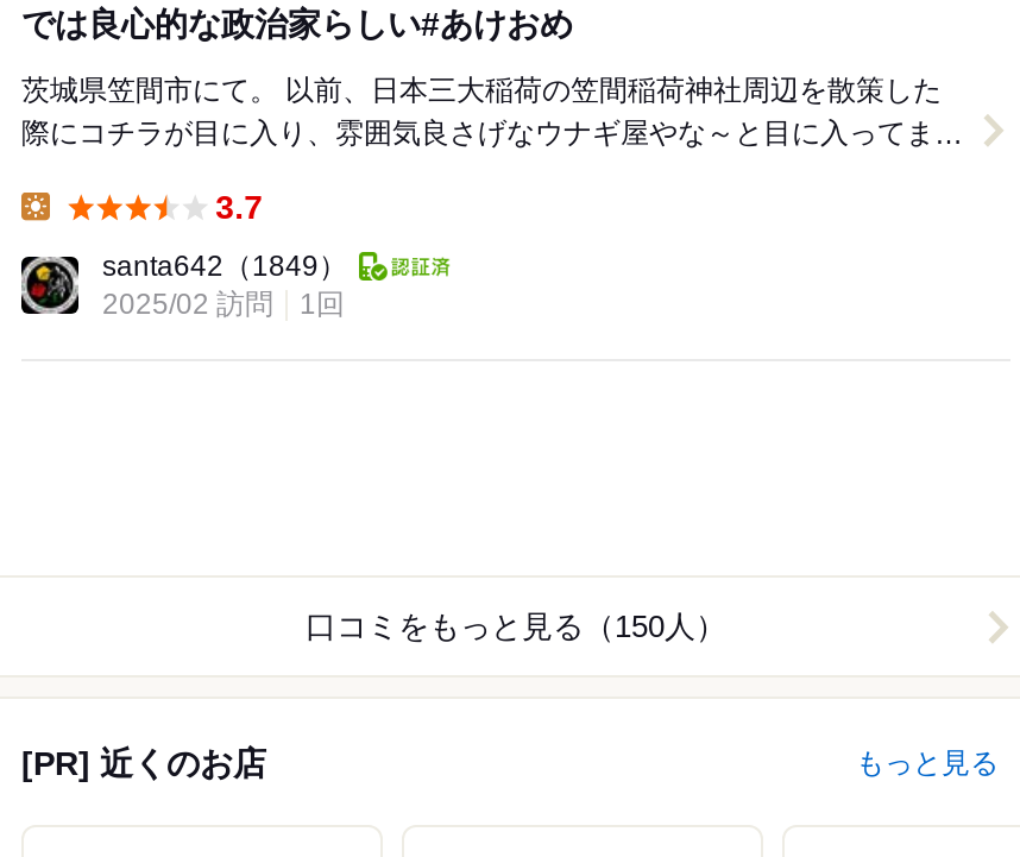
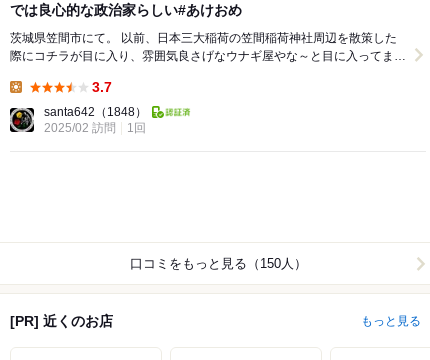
- santa642（1849）
+ santa642（1848）
